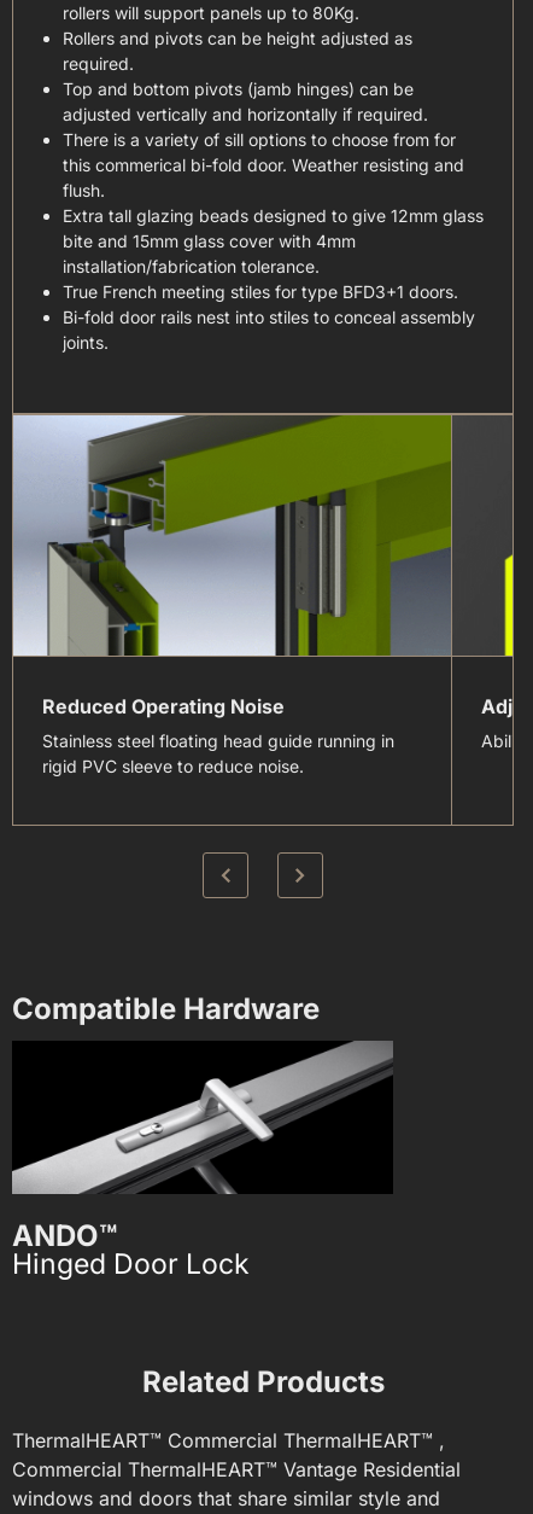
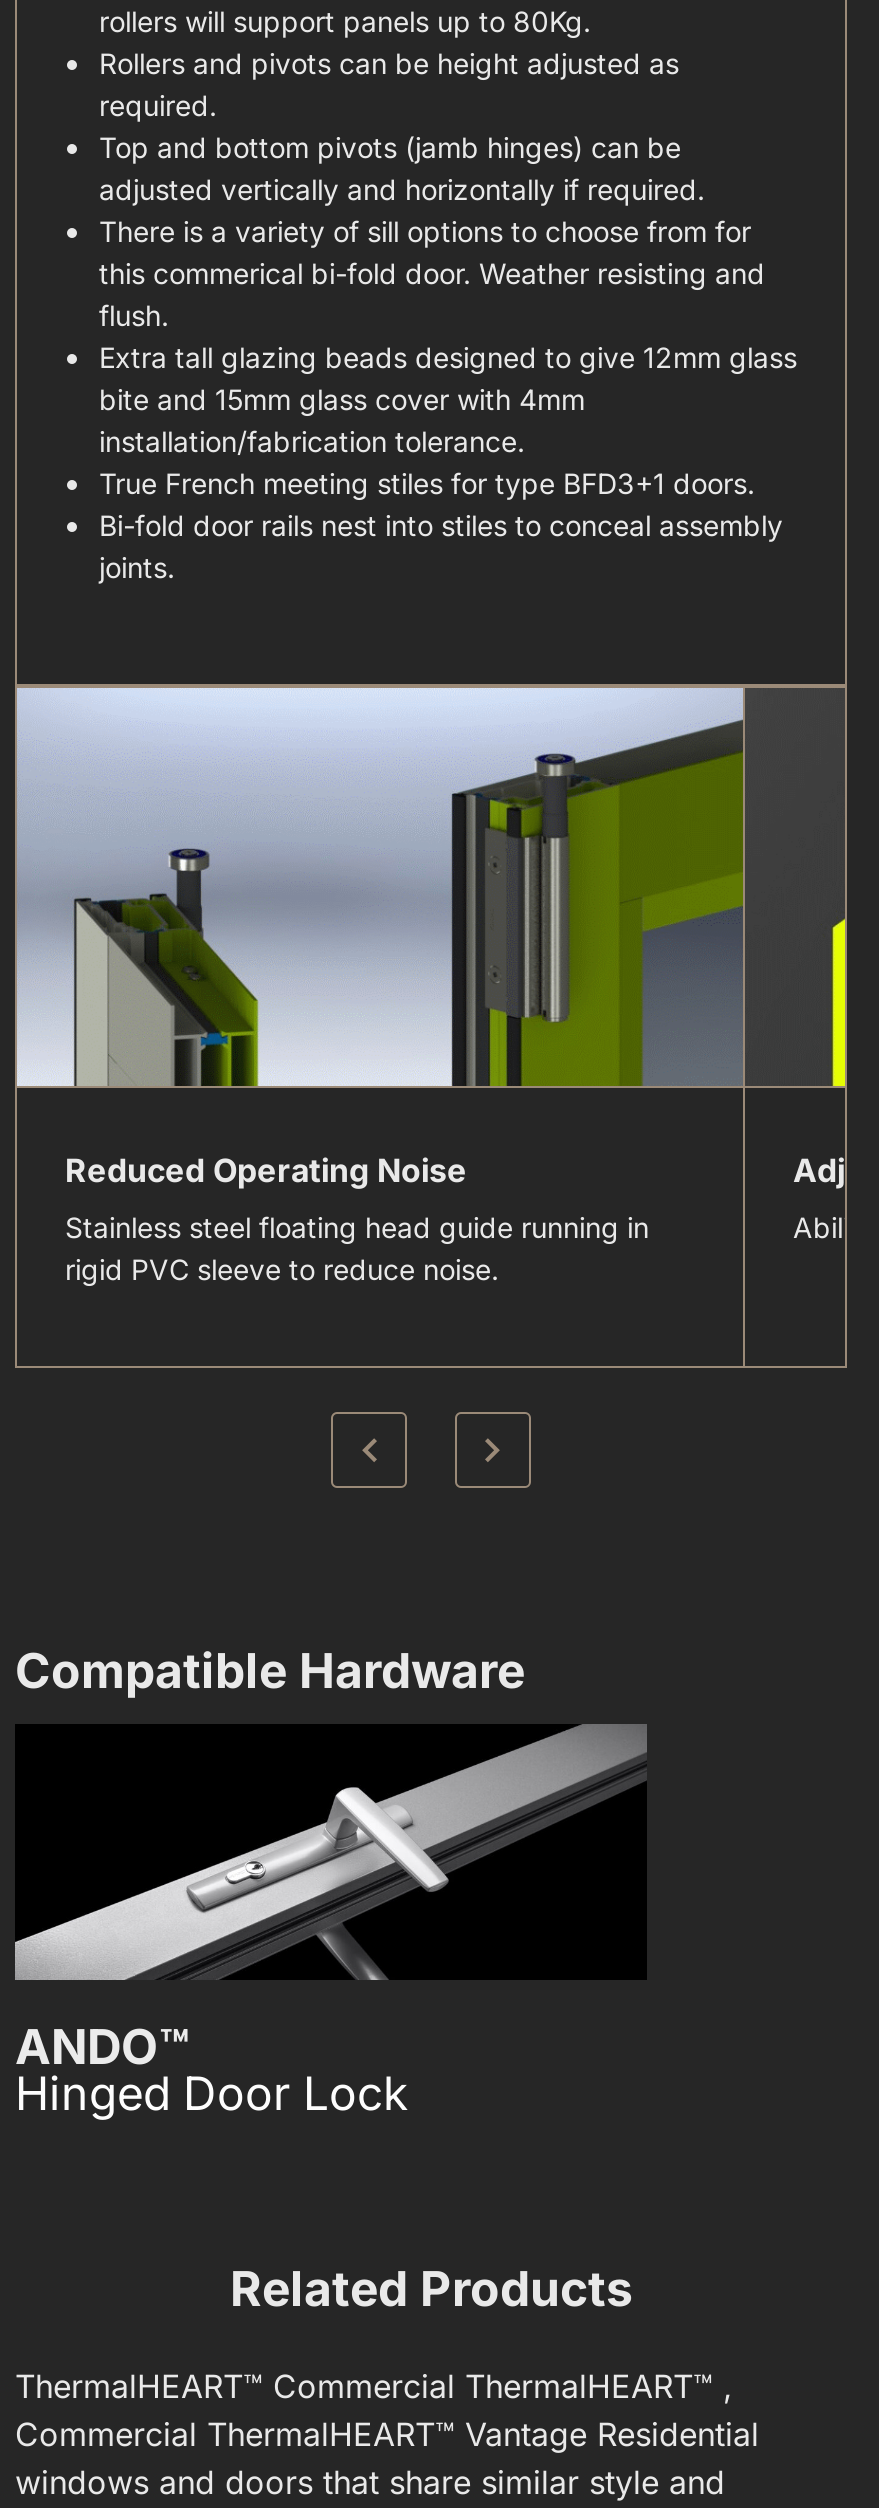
- [image]
+ [image]
